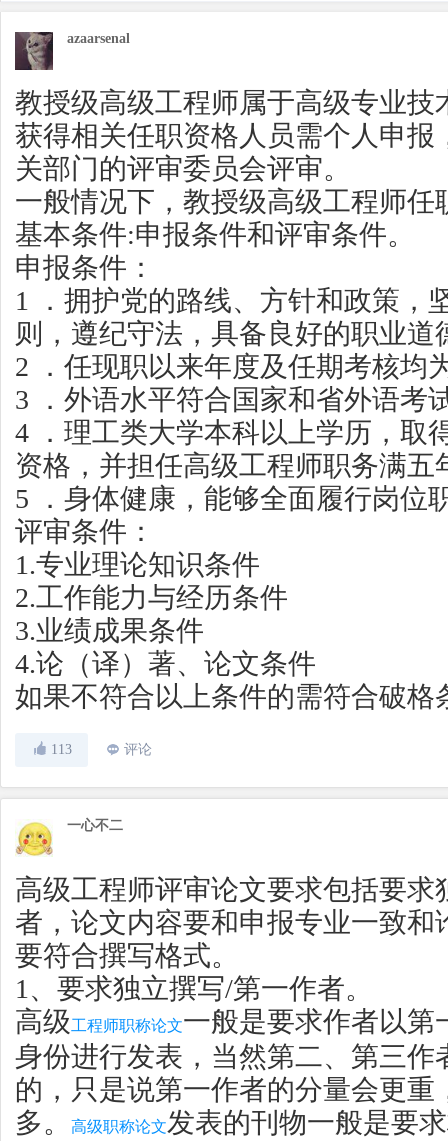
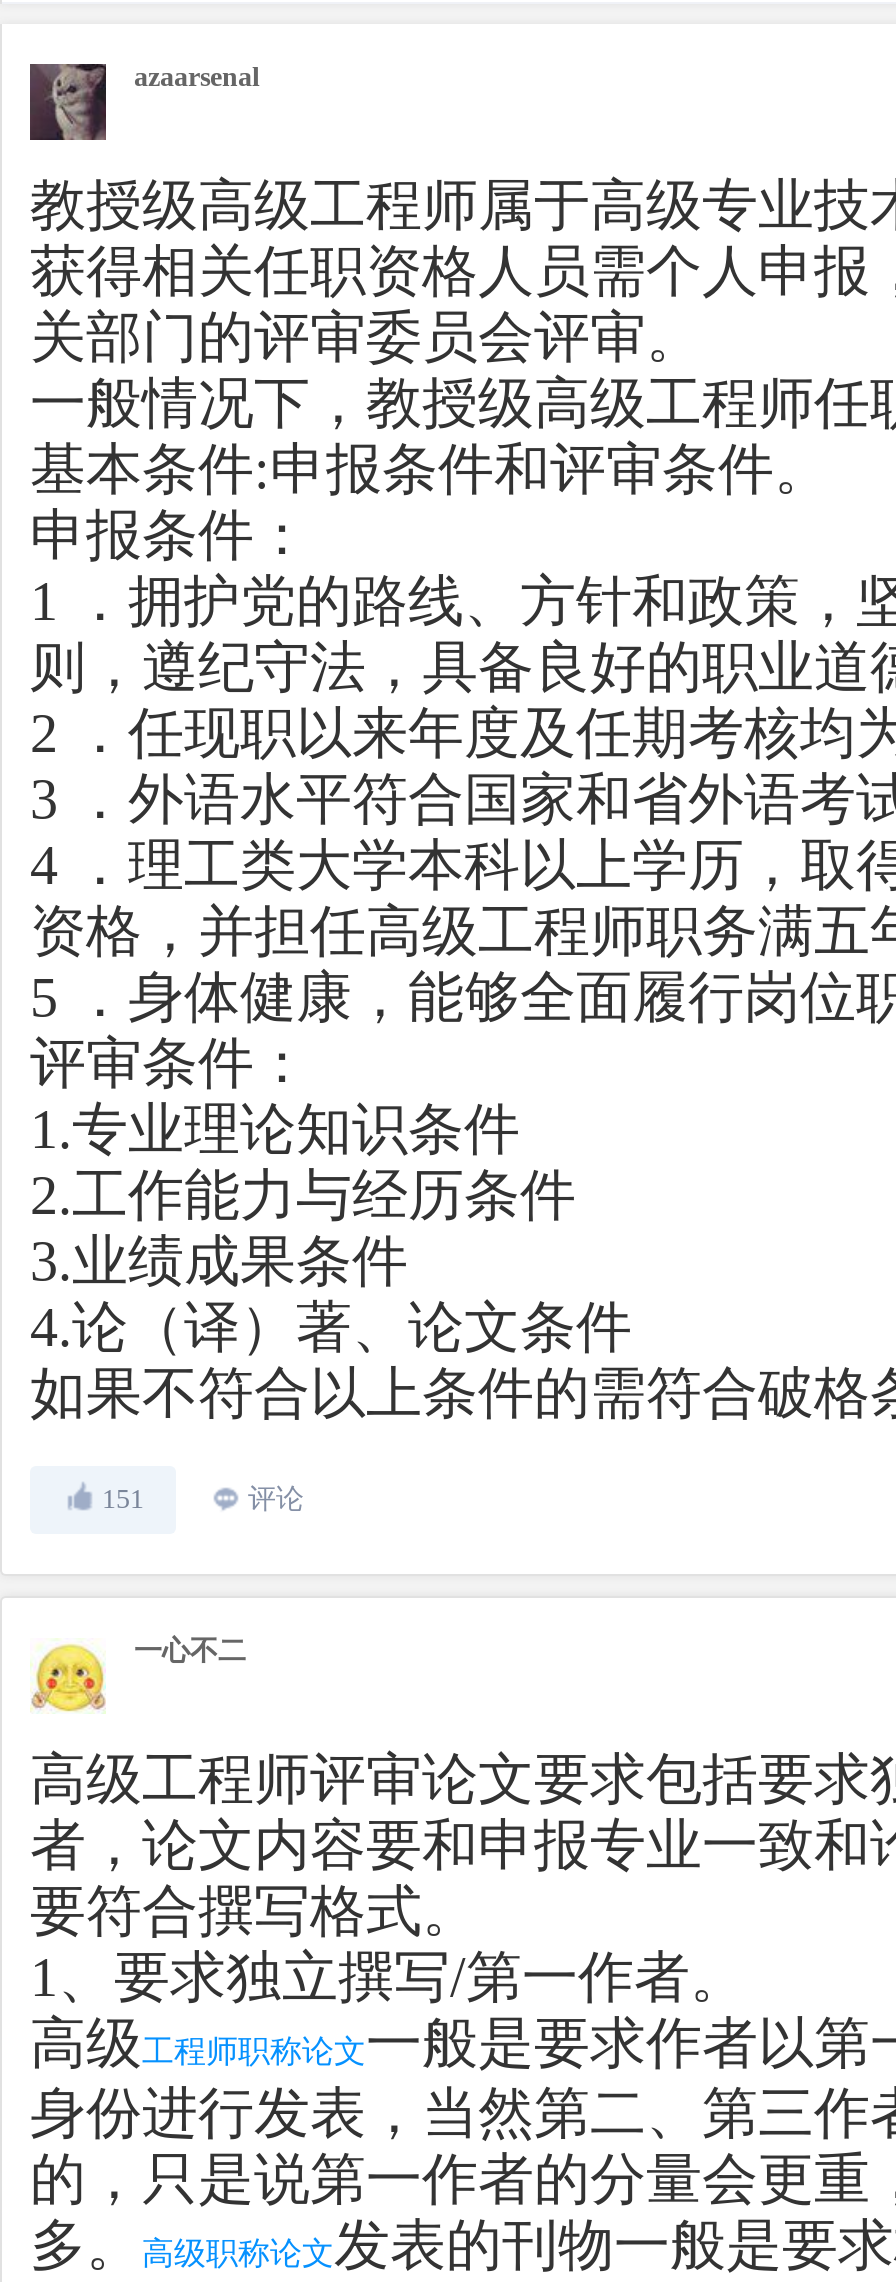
- 113
+ 151
